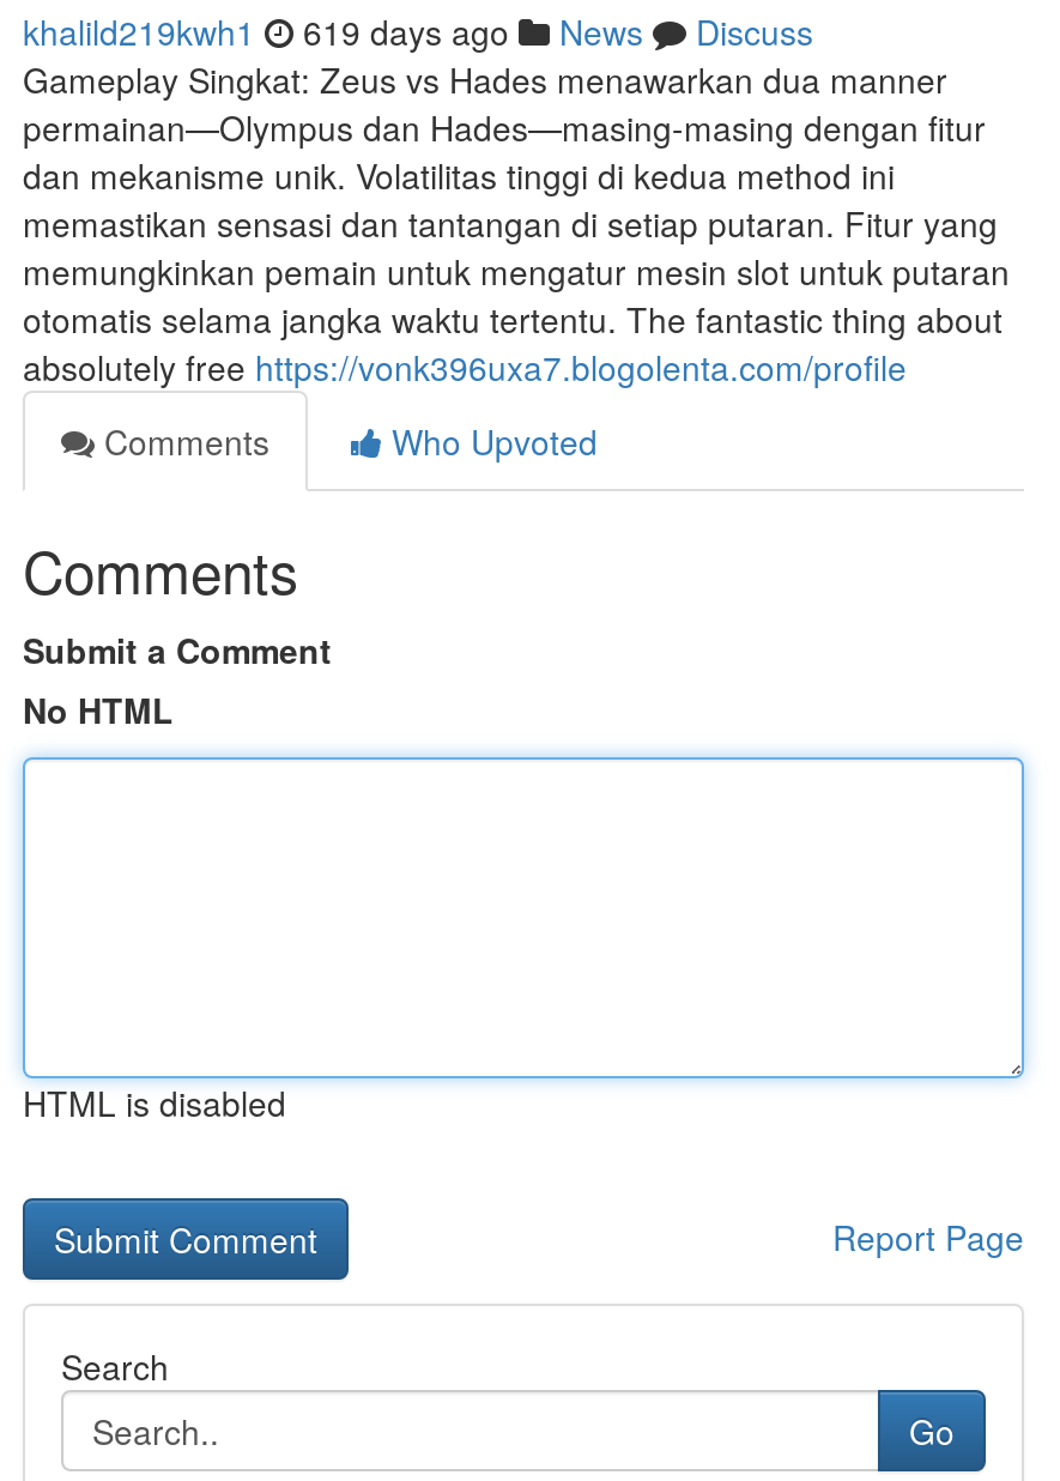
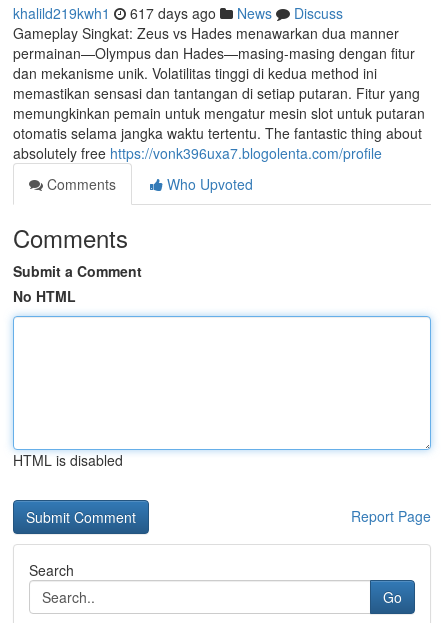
- khalild219kwh1 619 days ago News Discuss
+ khalild219kwh1 617 days ago News Discuss
